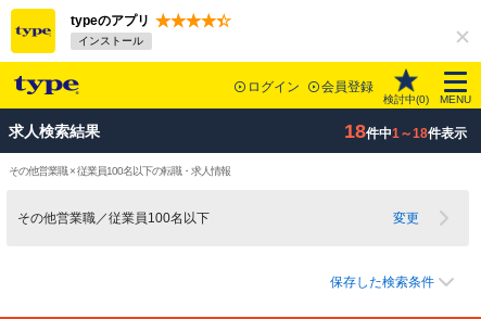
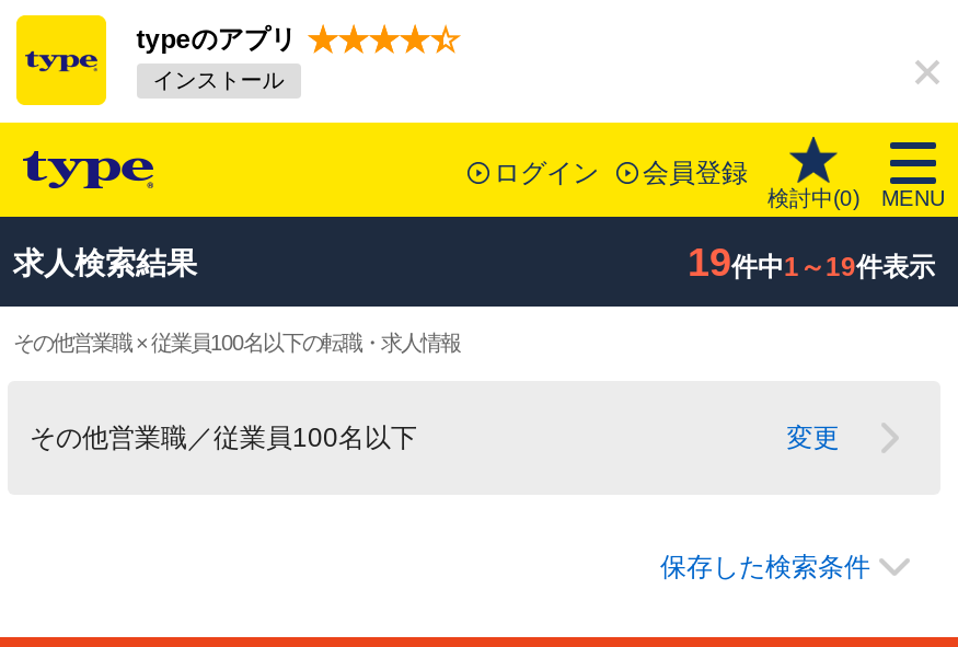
- 18件中1～18件表示
+ 19件中1～19件表示
